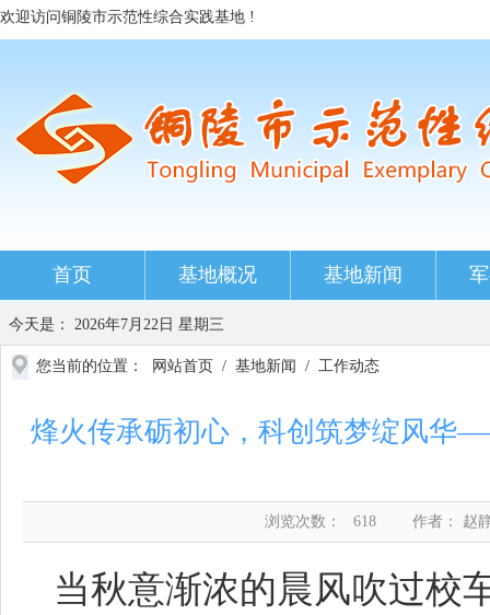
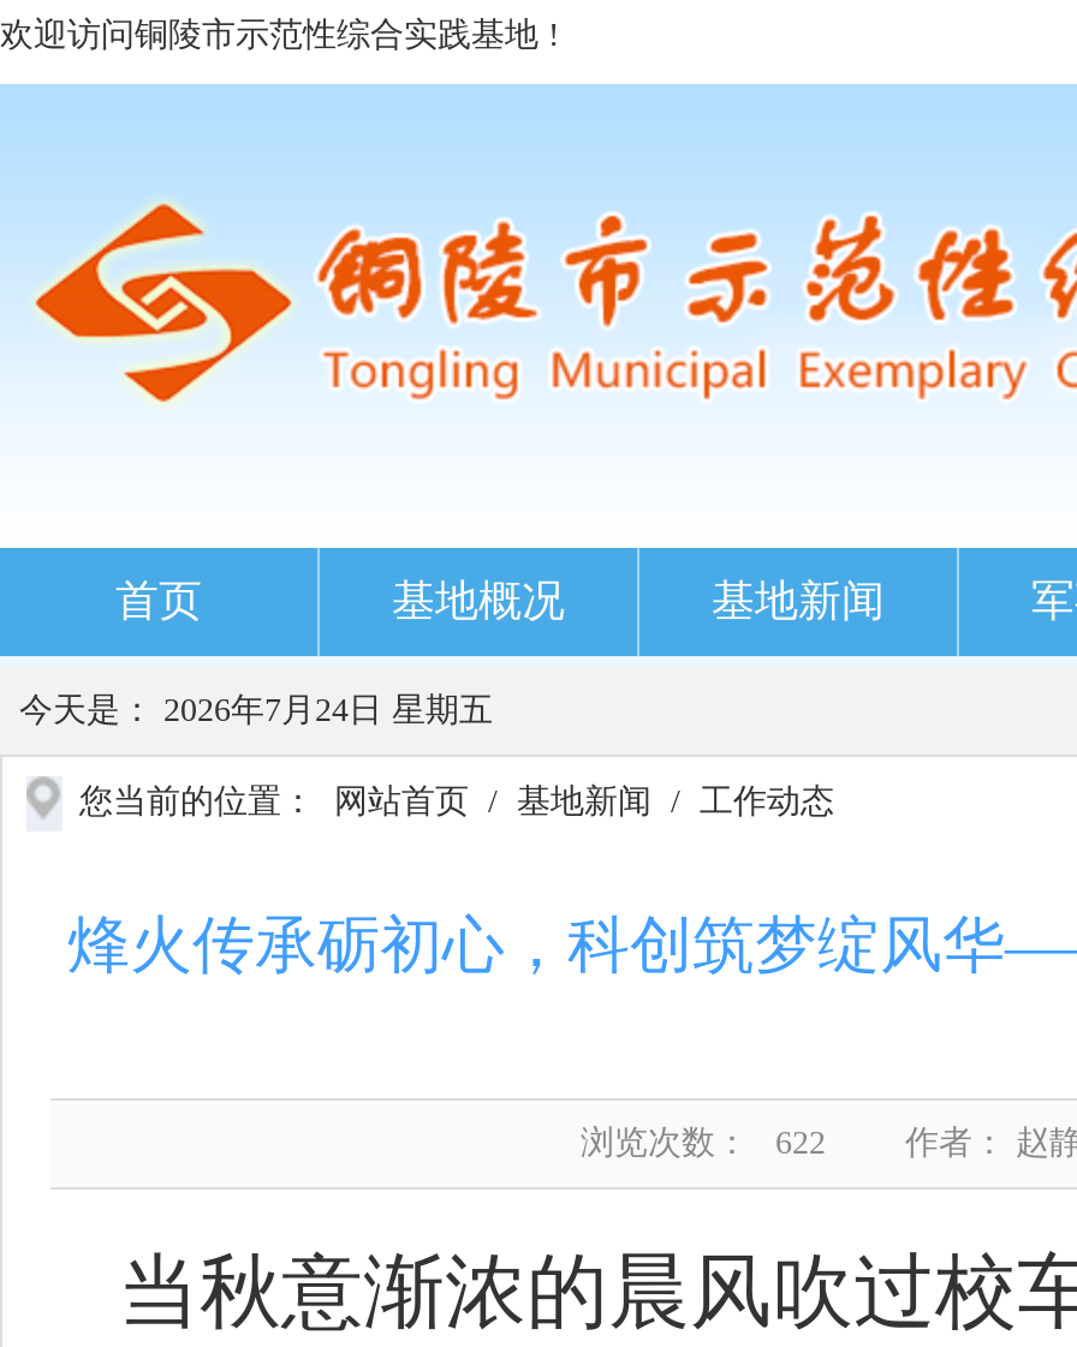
- 今天是：2026年7月22日 星期三
+ 今天是：2026年7月24日 星期五

- 浏览次数： 618
+ 浏览次数： 622
